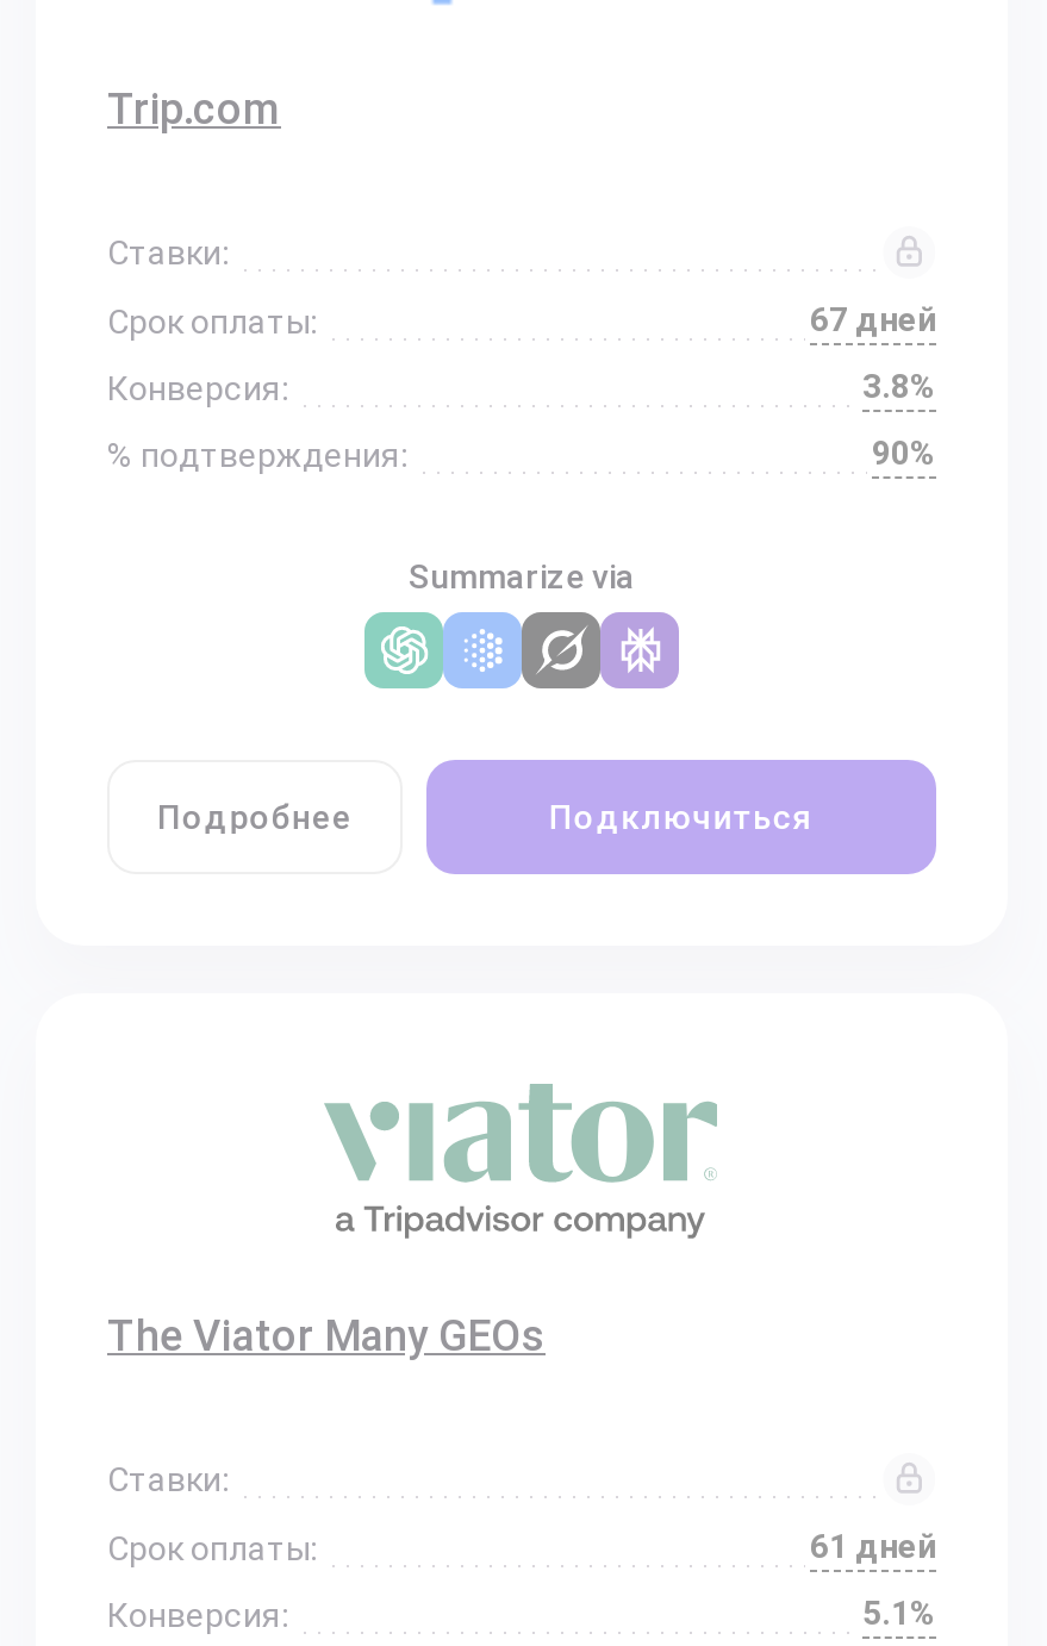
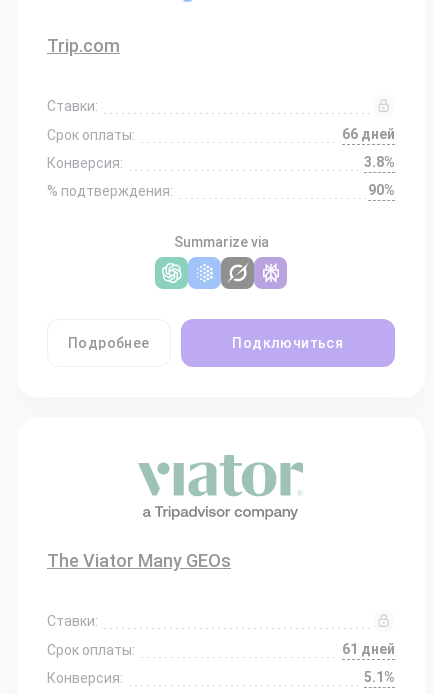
- 67 дней
+ 66 дней
